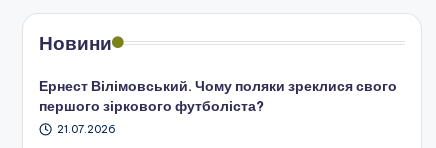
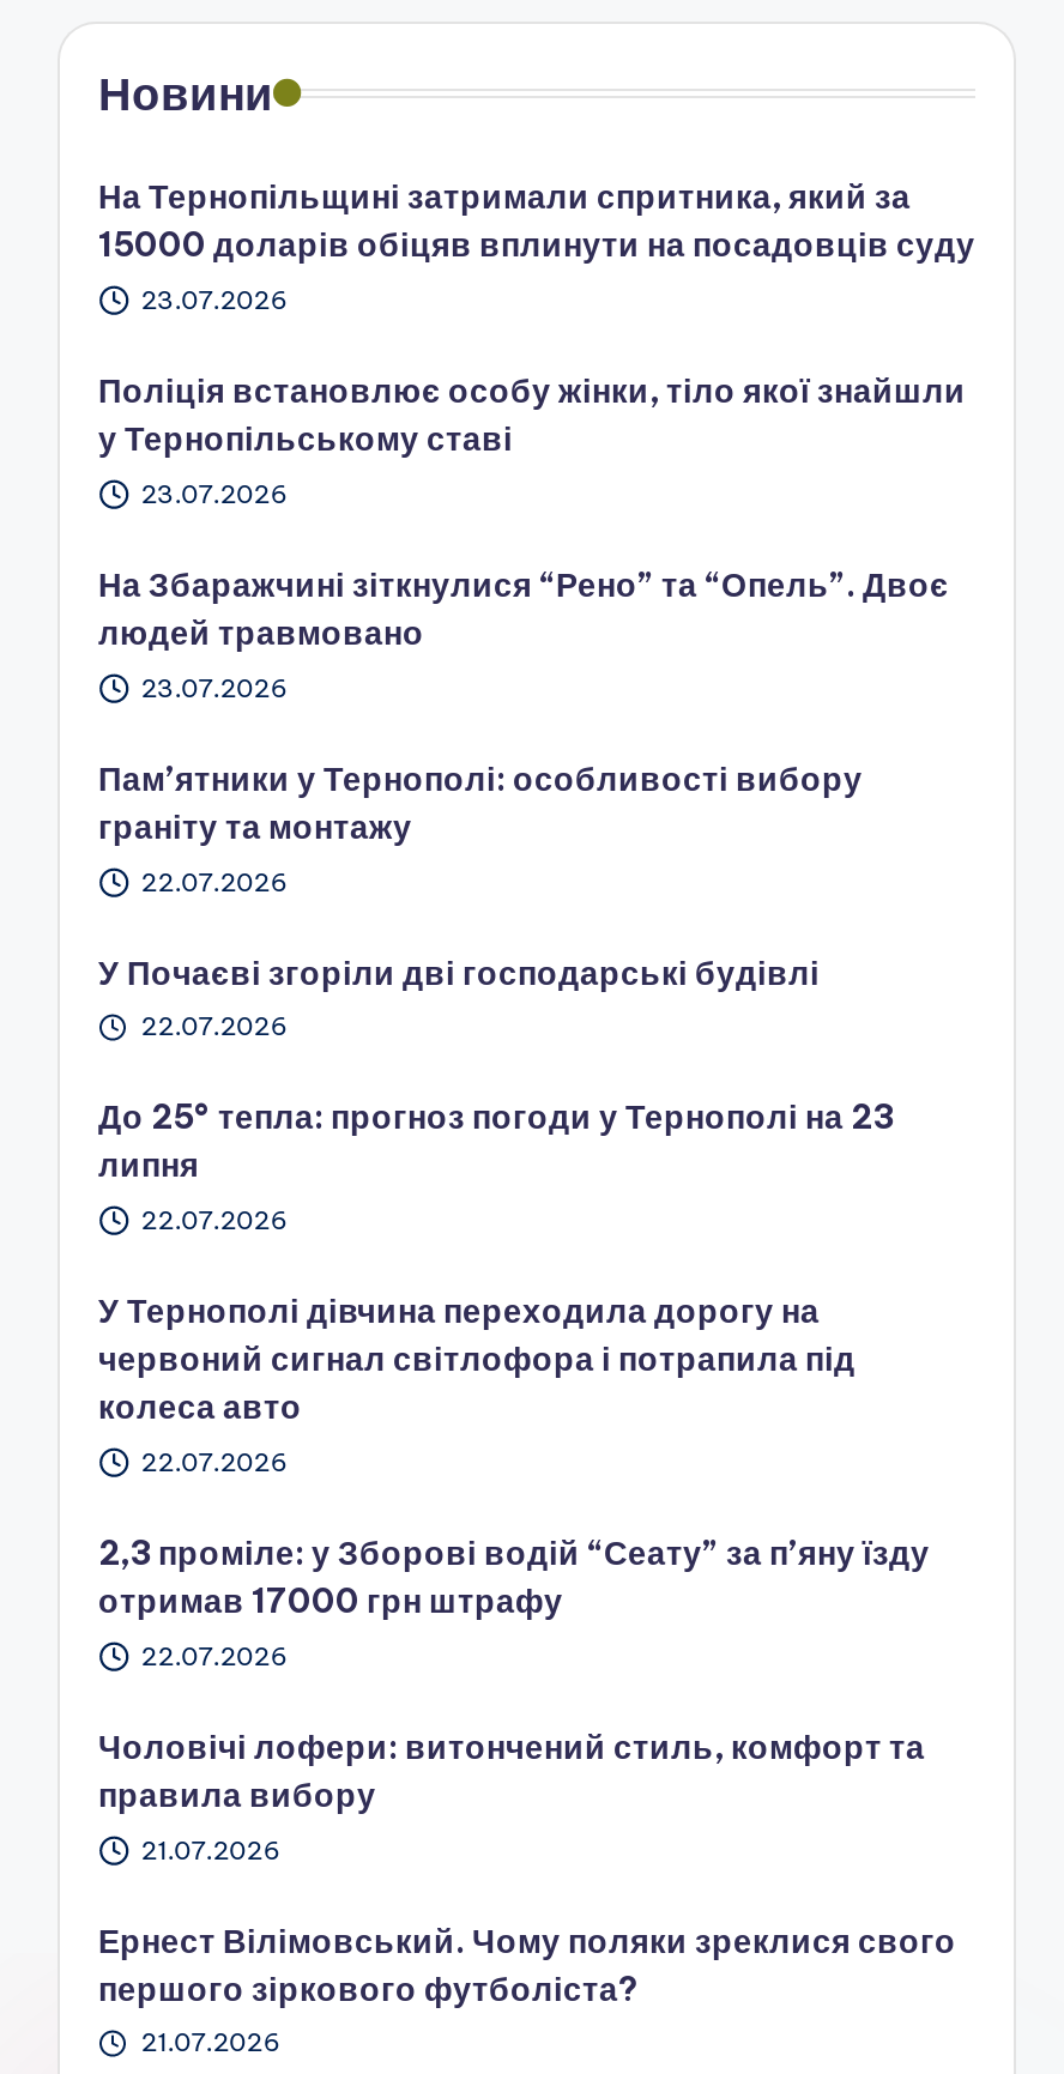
+ На Тернопільщині затримали спритника, який за
+ 15000 доларів обіцяв вплинути на посадовців суду
+ 23.07.2026
+ Поліція встановлює особу жінки, тіло якої знайшли
+ у Тернопільському ставі
+ 23.07.2026
+ На Збаражчині зіткнулися “Рено” та “Опель”. Двоє
+ людей травмовано
+ 23.07.2026
+ Пам’ятники у Тернополі: особливості вибору
+ граніту та монтажу
+ 22.07.2026
+ У Почаєві згоріли дві господарські будівлі
+ 22.07.2026
+ До 25° тепла: прогноз погоди у Тернополі на 23
+ липня
+ 22.07.2026
+ У Тернополі дівчина переходила дорогу на
+ червоний сигнал світлофора і потрапила під
+ колеса авто
+ 22.07.2026
+ 2,3 проміле: у Зборові водій “Сеату” за п’яну їзду
+ отримав 17000 грн штрафу
+ 22.07.2026
+ Чоловічі лофери: витончений стиль, комфорт та
+ правила вибору
+ 21.07.2026
